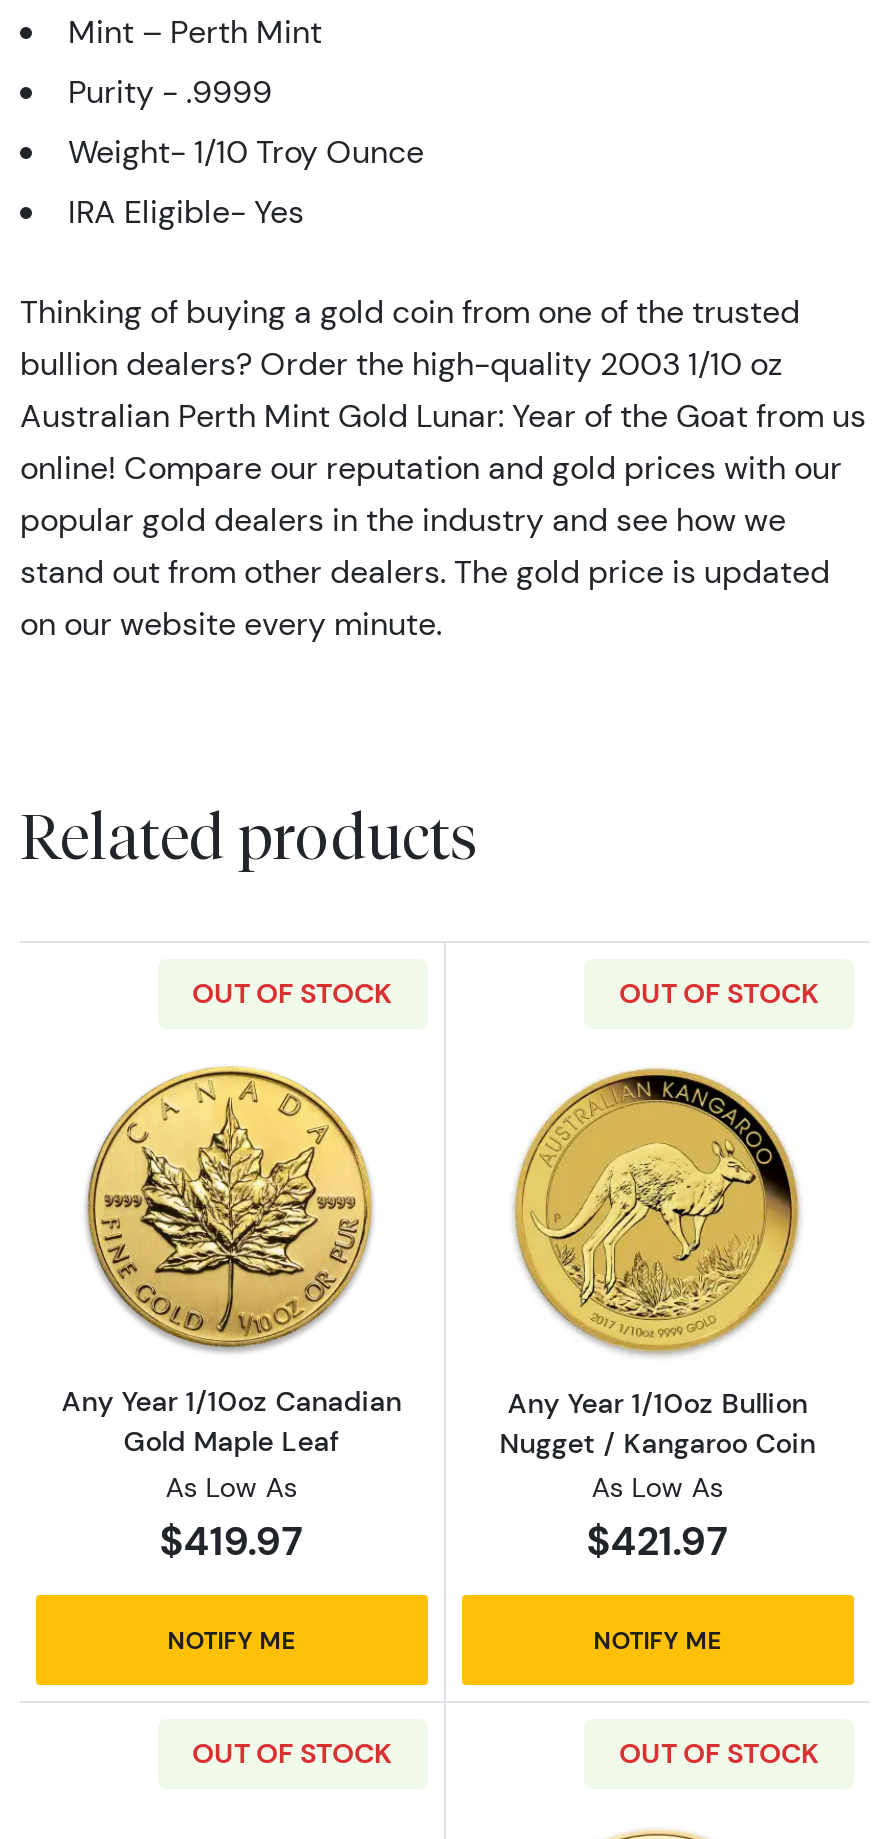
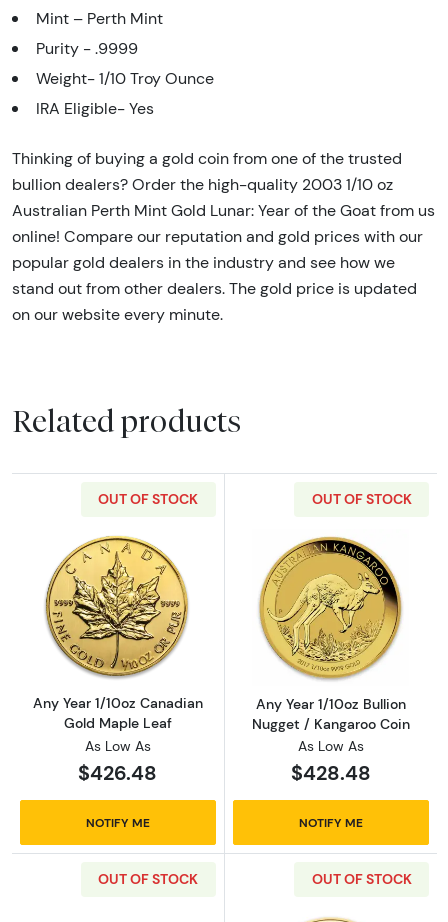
- $419.97
+ $426.48

- $421.97
+ $428.48
